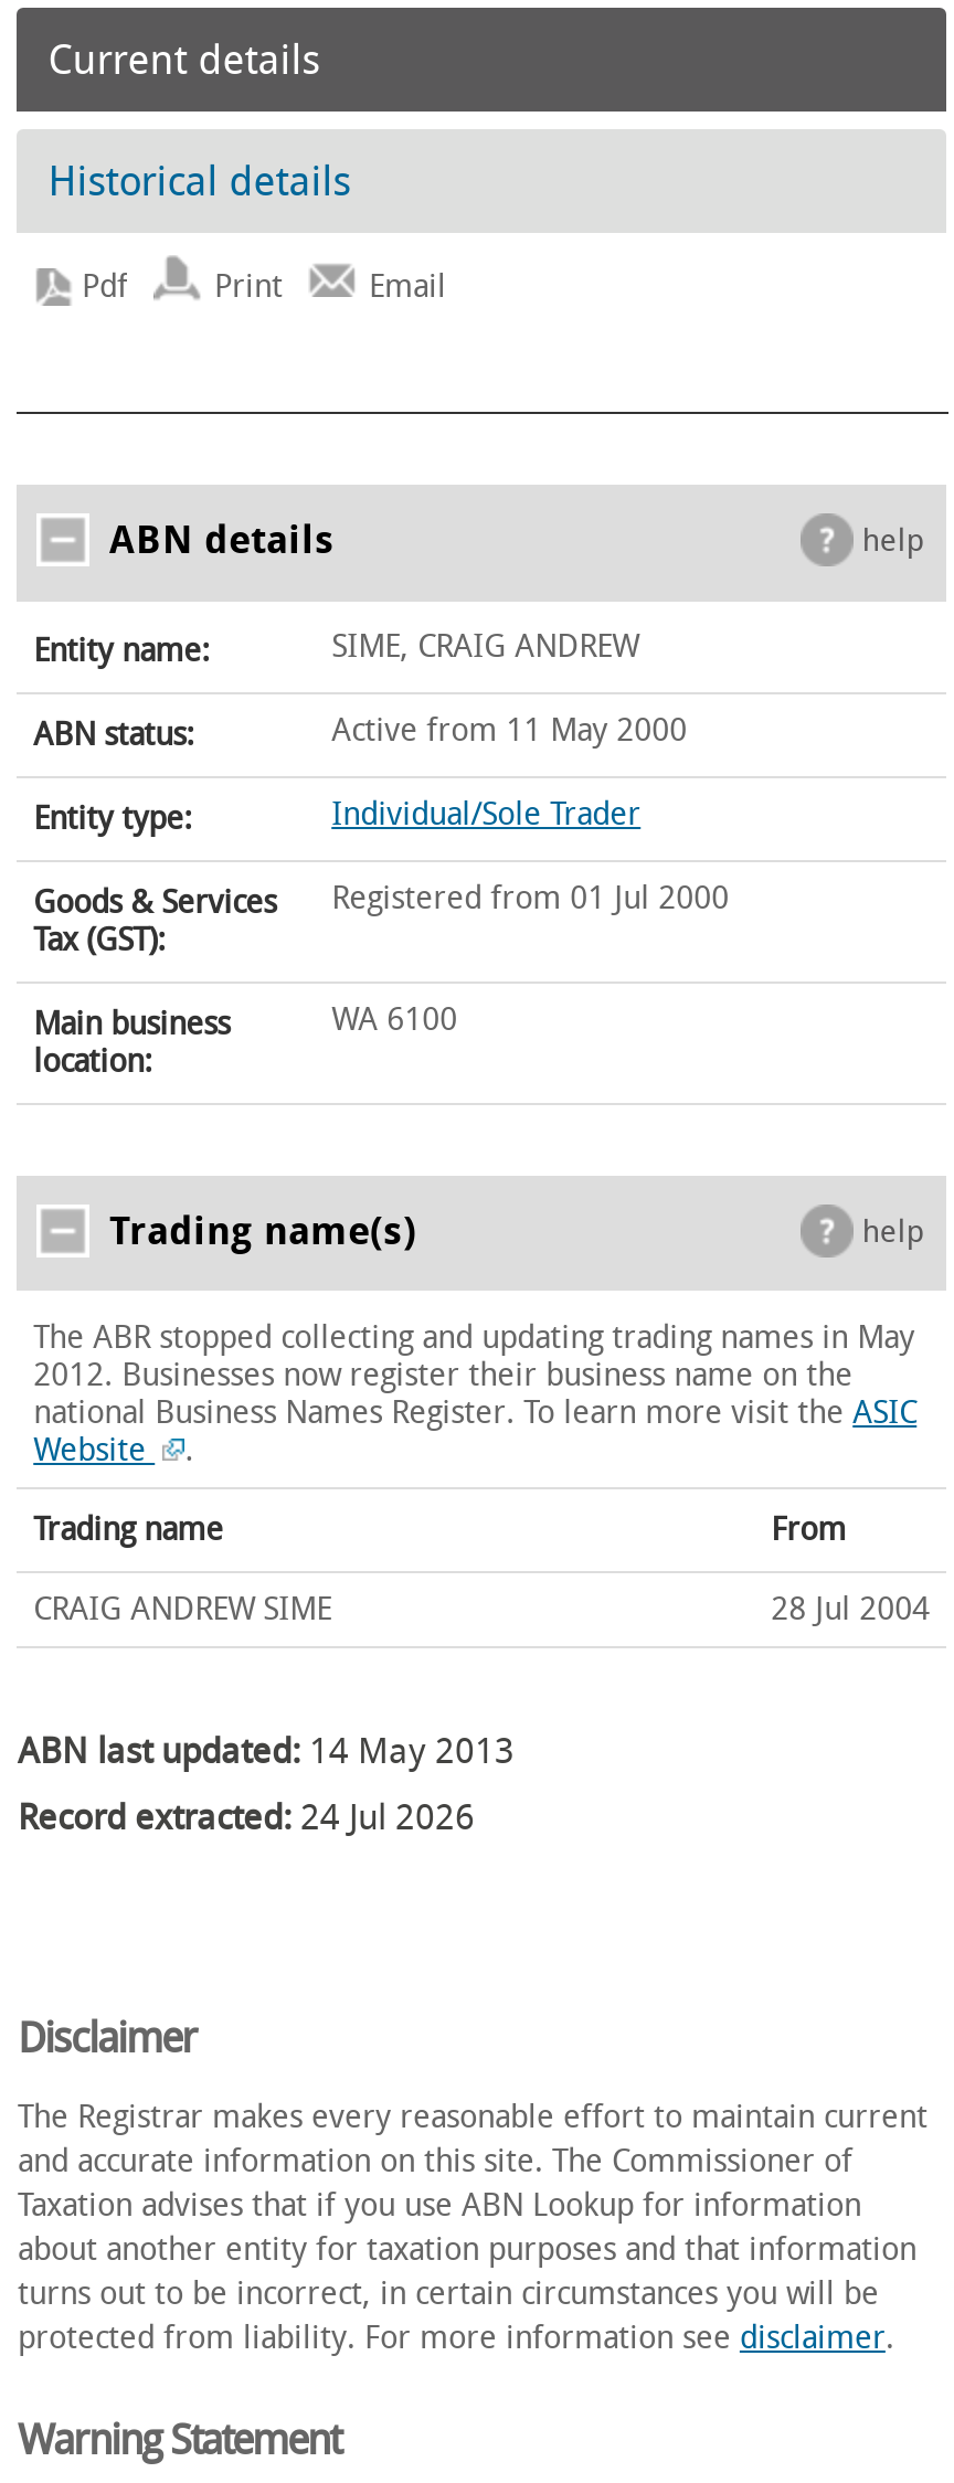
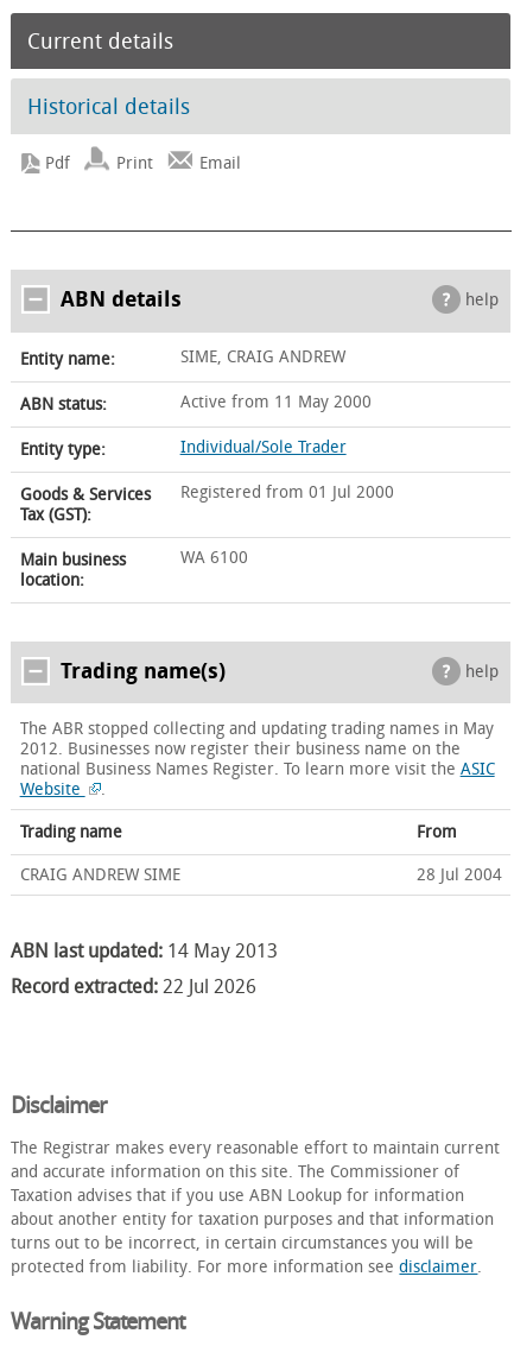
- Record extracted: 24 Jul 2026
+ Record extracted: 22 Jul 2026
